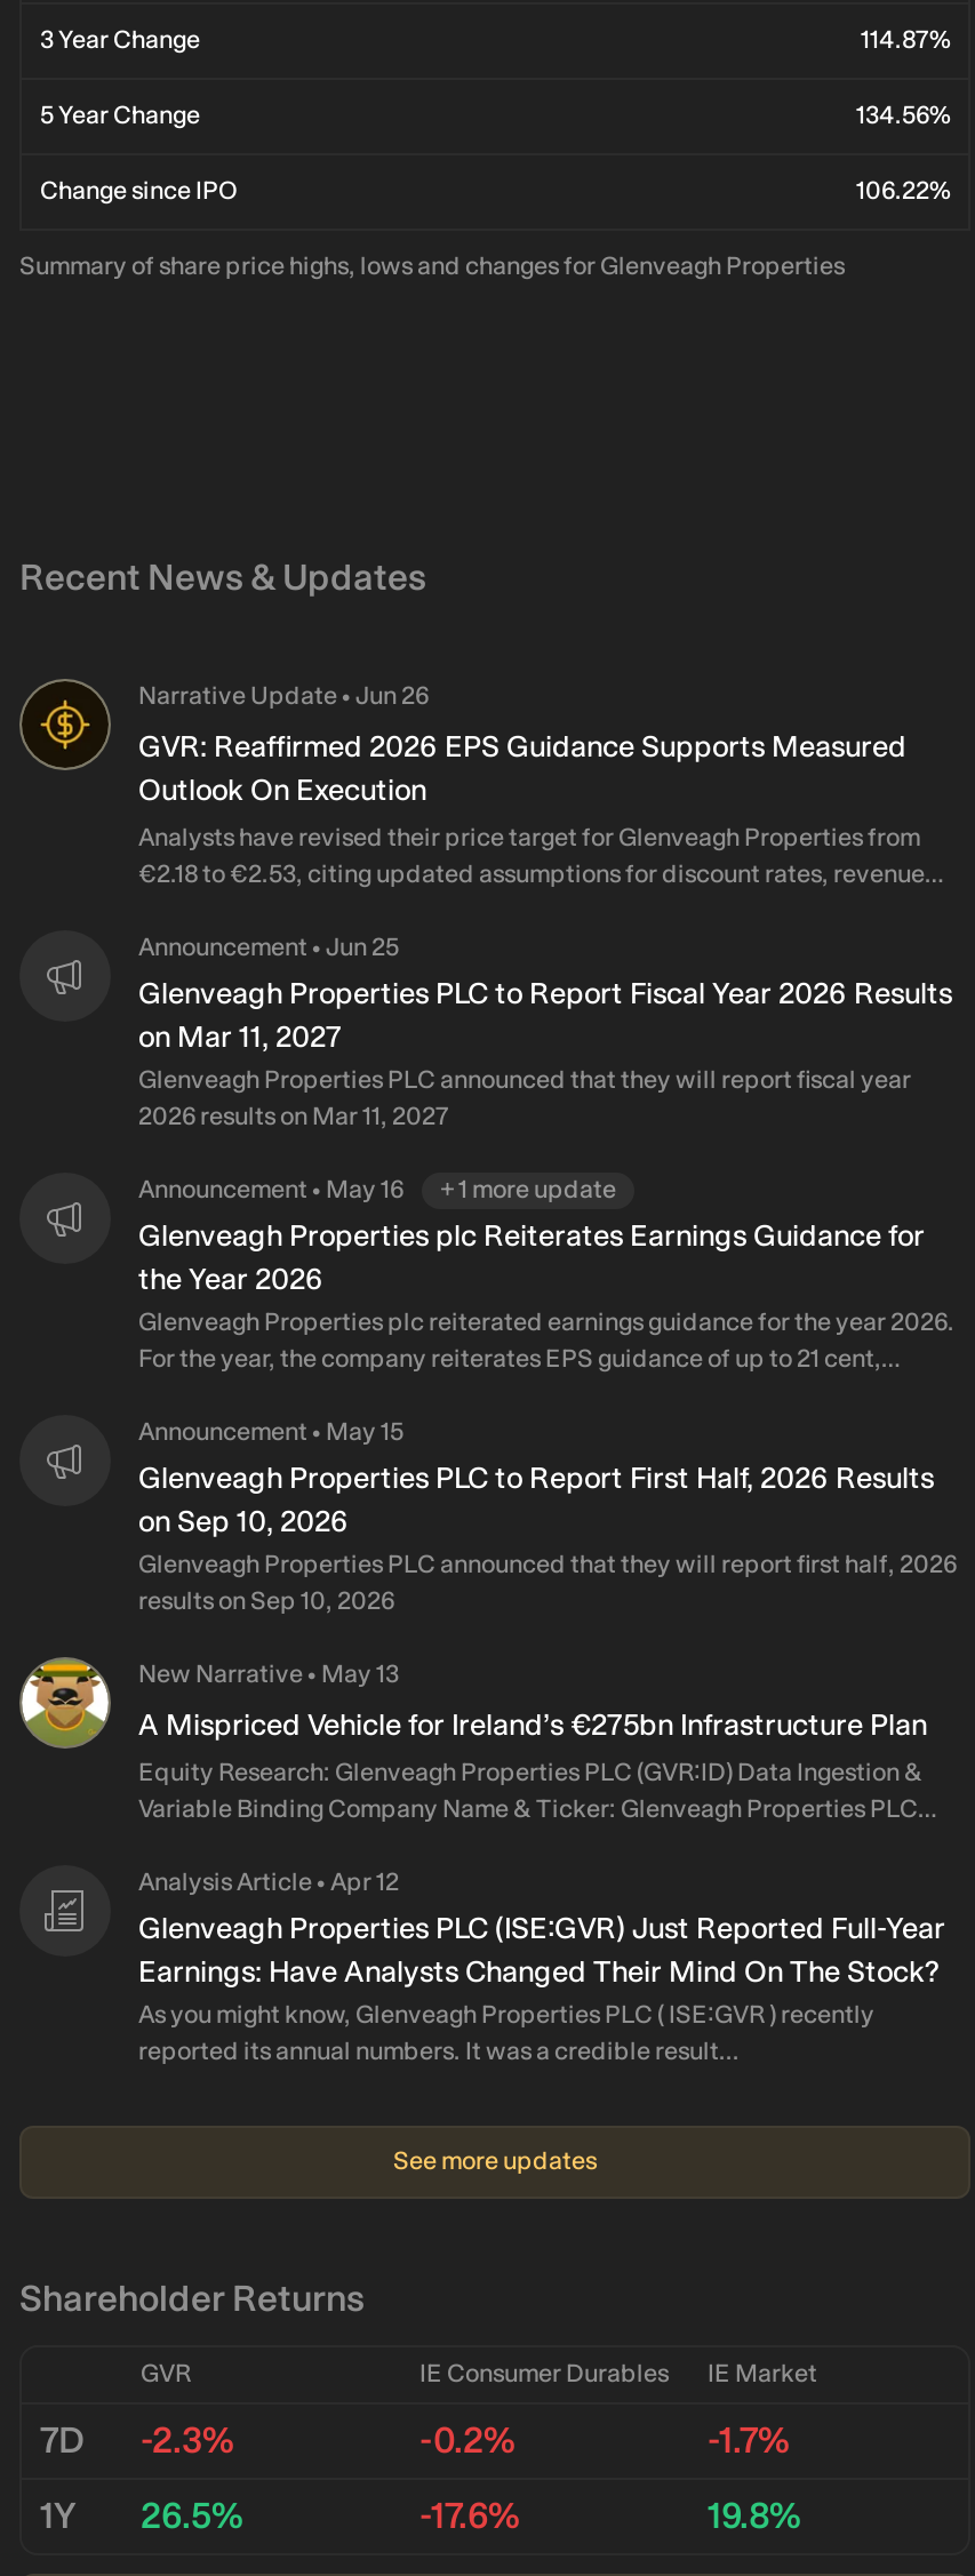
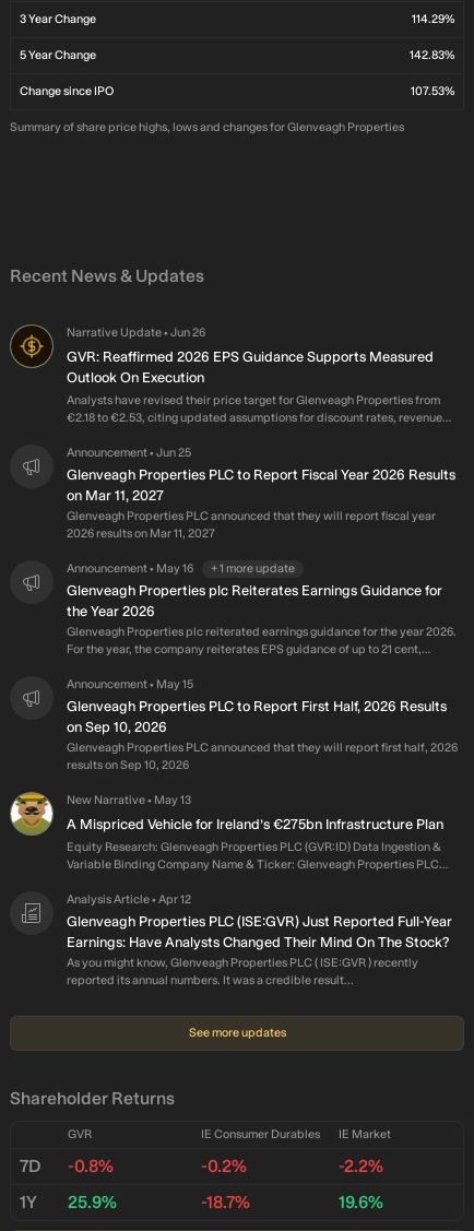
- 114.87%
+ 114.29%

- 134.56%
+ 142.83%

- 106.22%
+ 107.53%

- 7D -2.3%
+ 7D -0.8%

- -1.7%
+ -2.2%

- 1Y 26.5%
+ 1Y 25.9%

- -17.6%
+ -18.7%

- 19.8%
+ 19.6%
